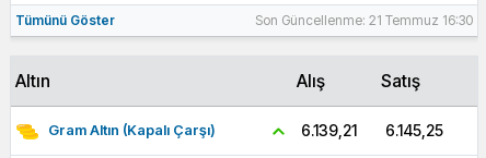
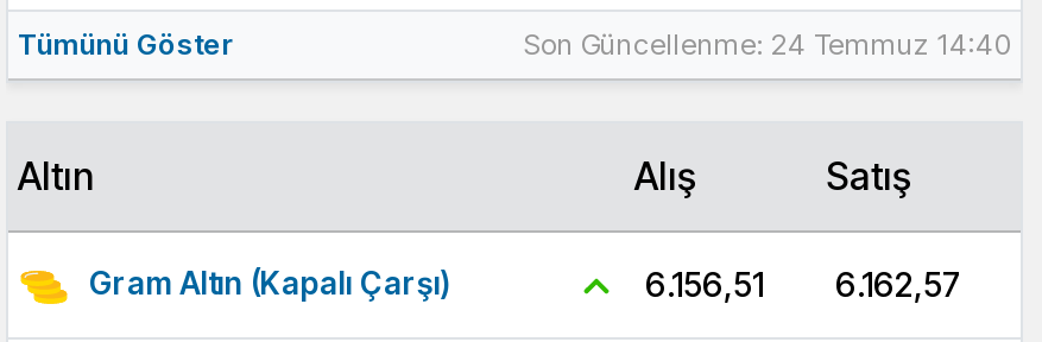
- Son Güncellenme: 21 Temmuz 16:30
+ Son Güncellenme: 24 Temmuz 14:40

- 6.139,21
+ 6.156,51

- 6.145,25
+ 6.162,57
